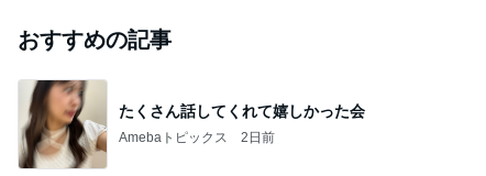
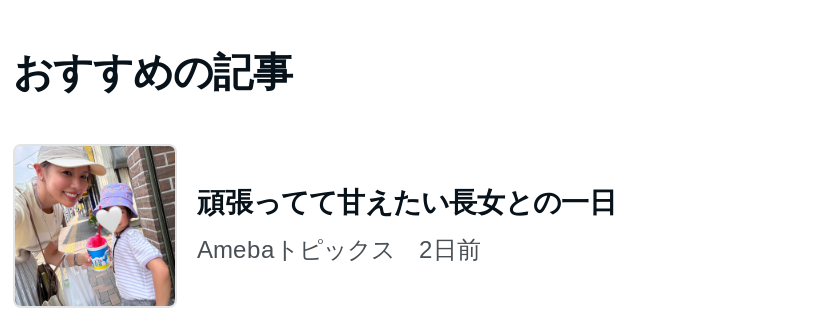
- [image]
- たくさん話してくれて嬉しかった会
+ [image]
+ 頑張ってて甘えたい長女との一日
